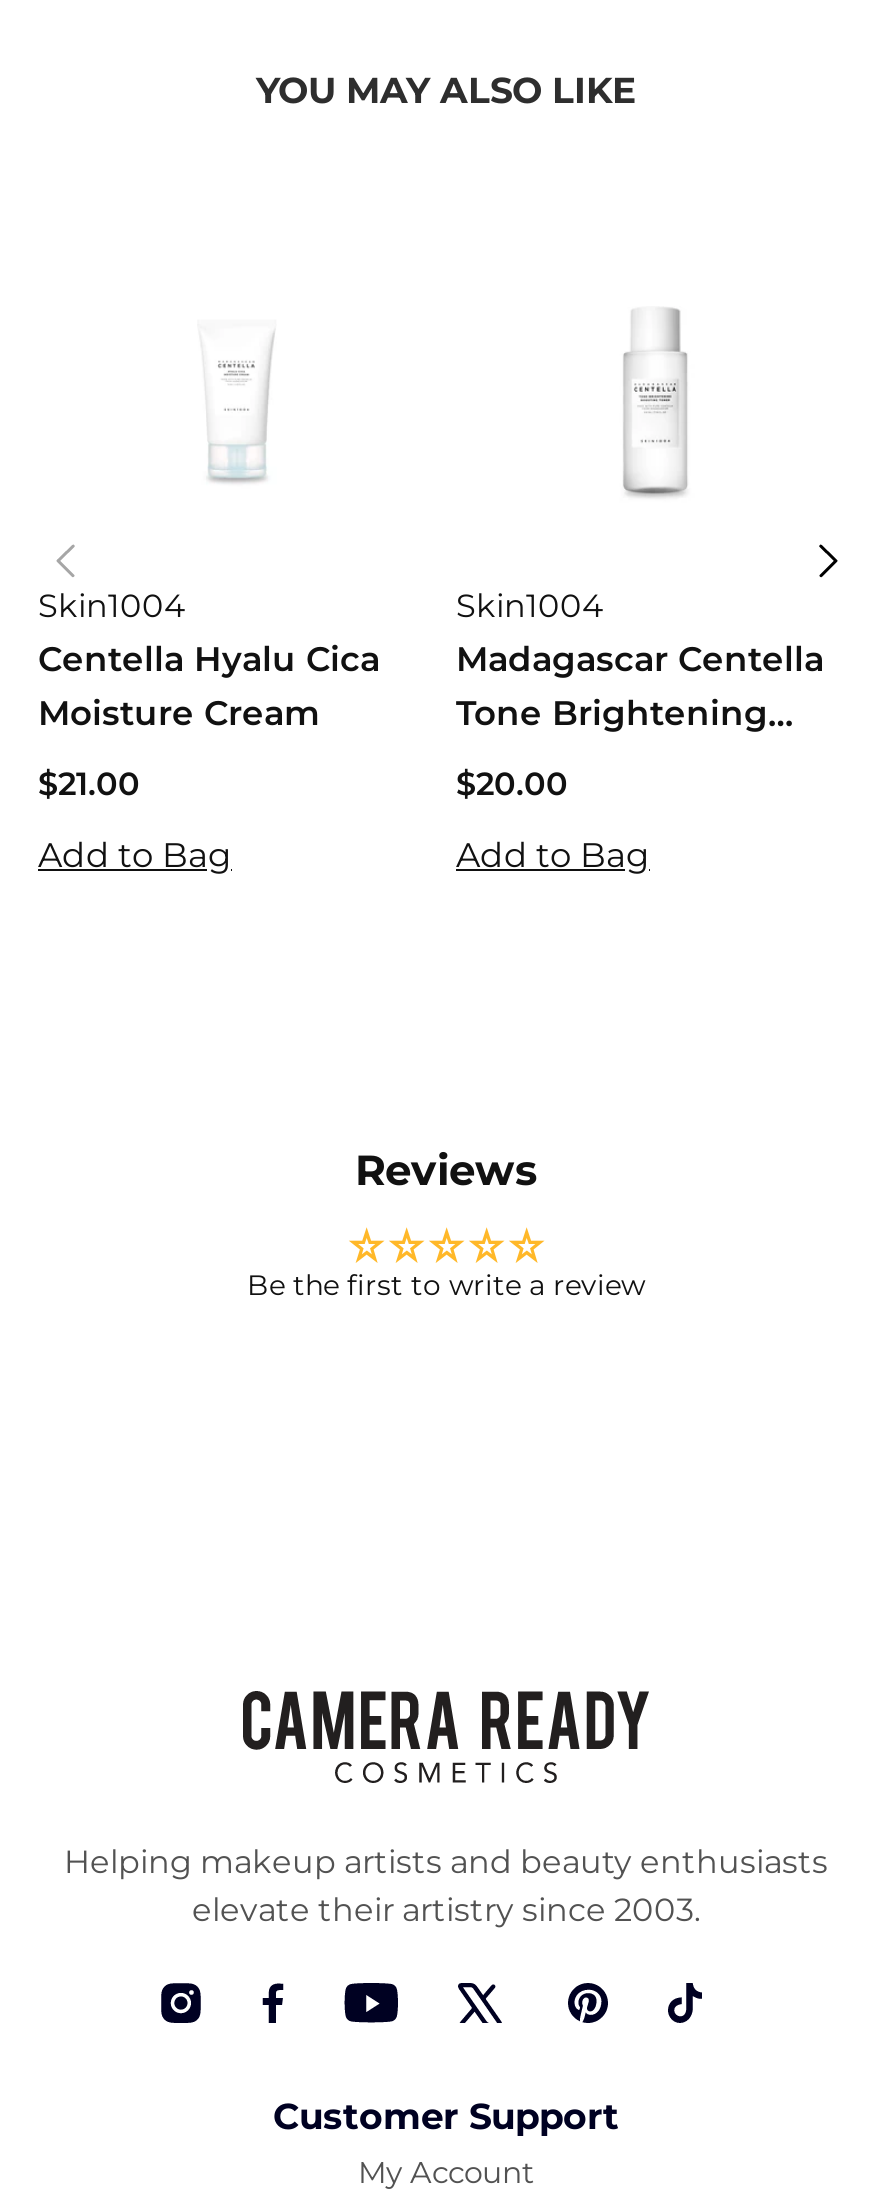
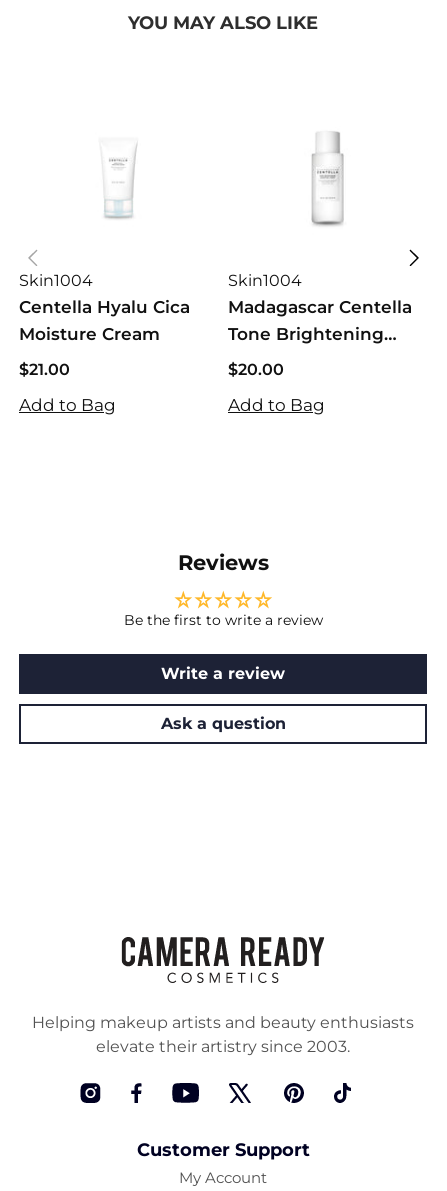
+ Write a review
+ Ask a question
